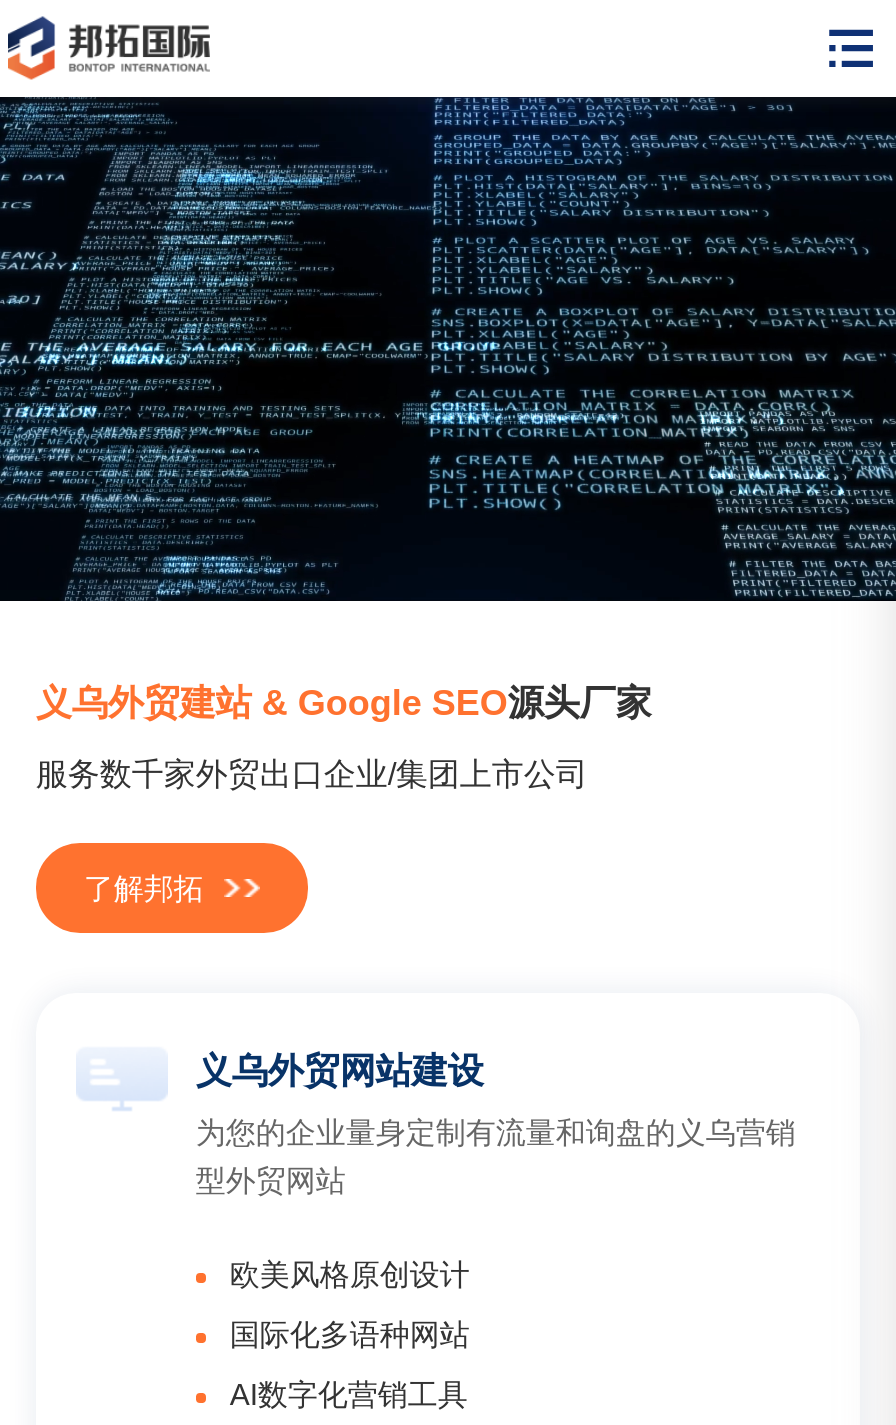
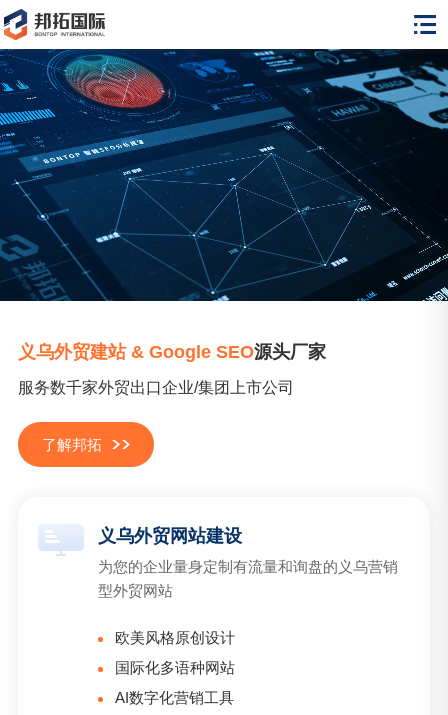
- [image]
+ [image]
